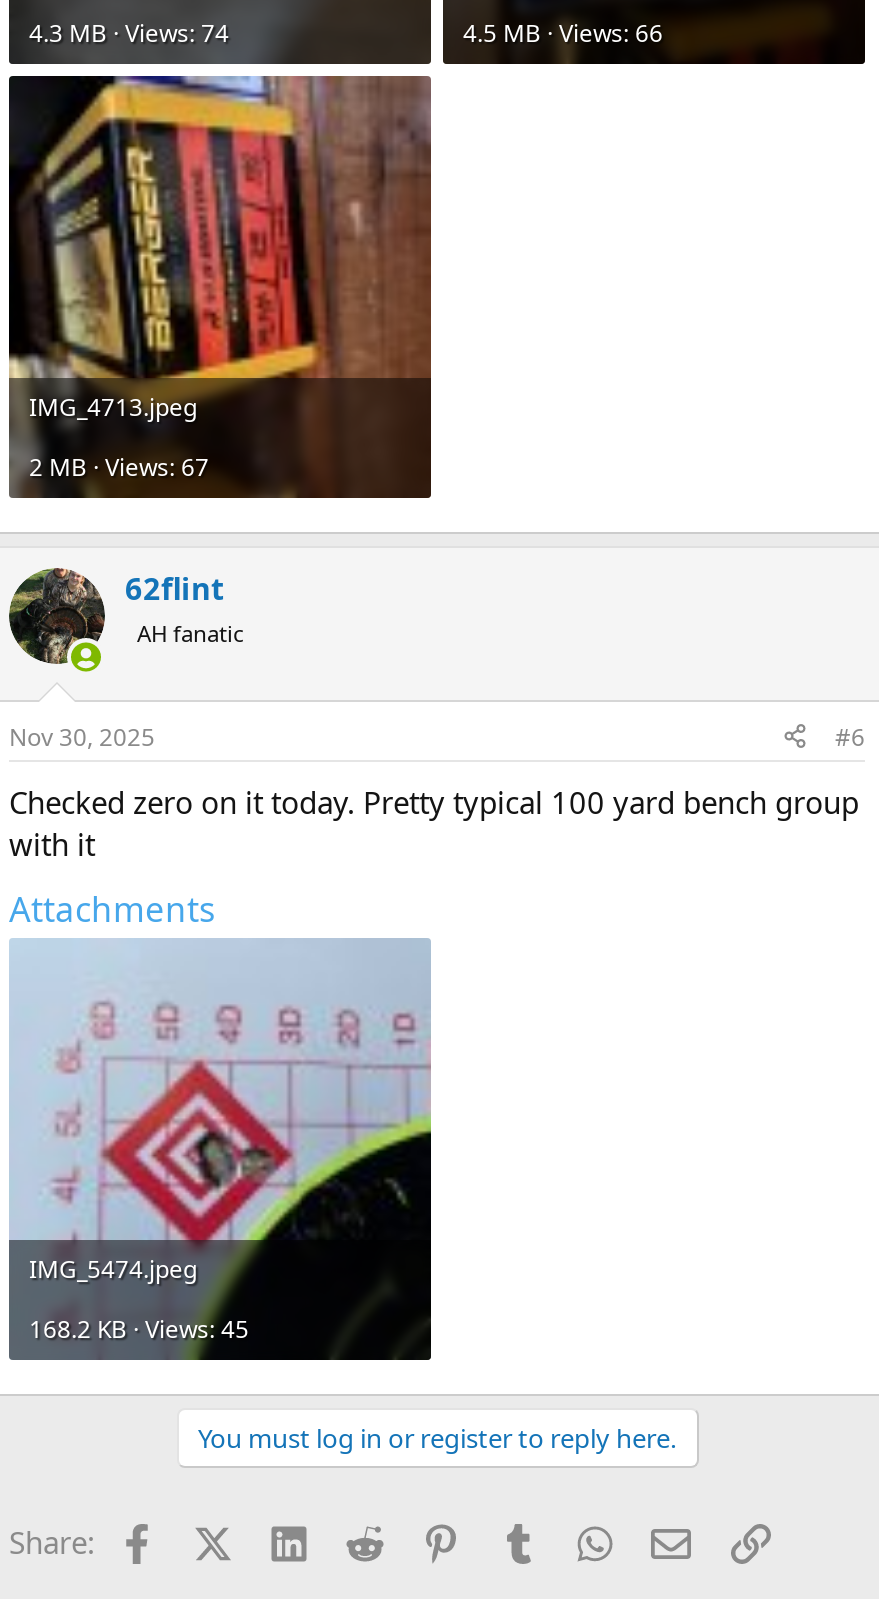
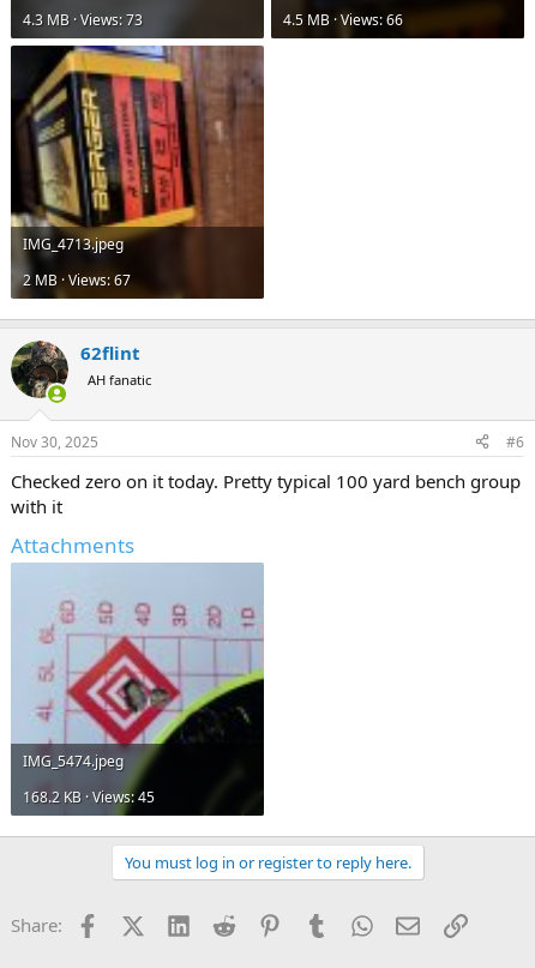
- 4.3 MB · Views: 74
+ 4.3 MB · Views: 73
